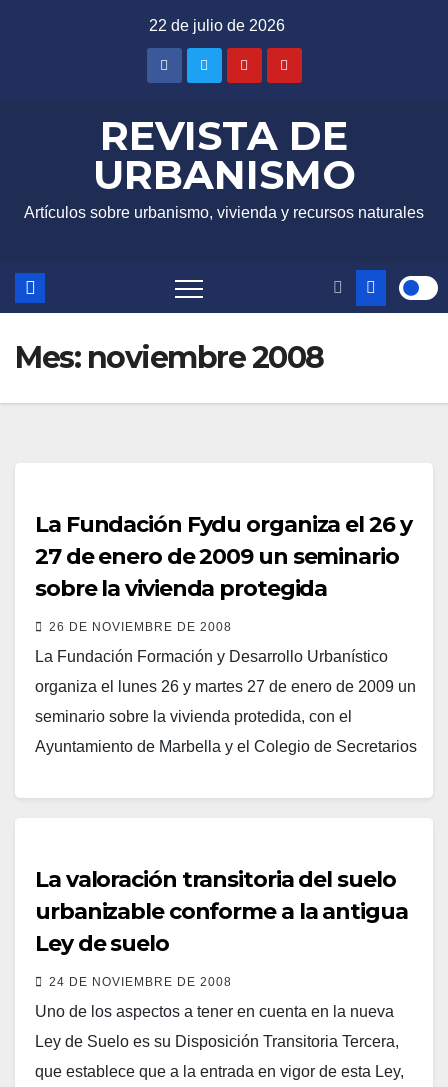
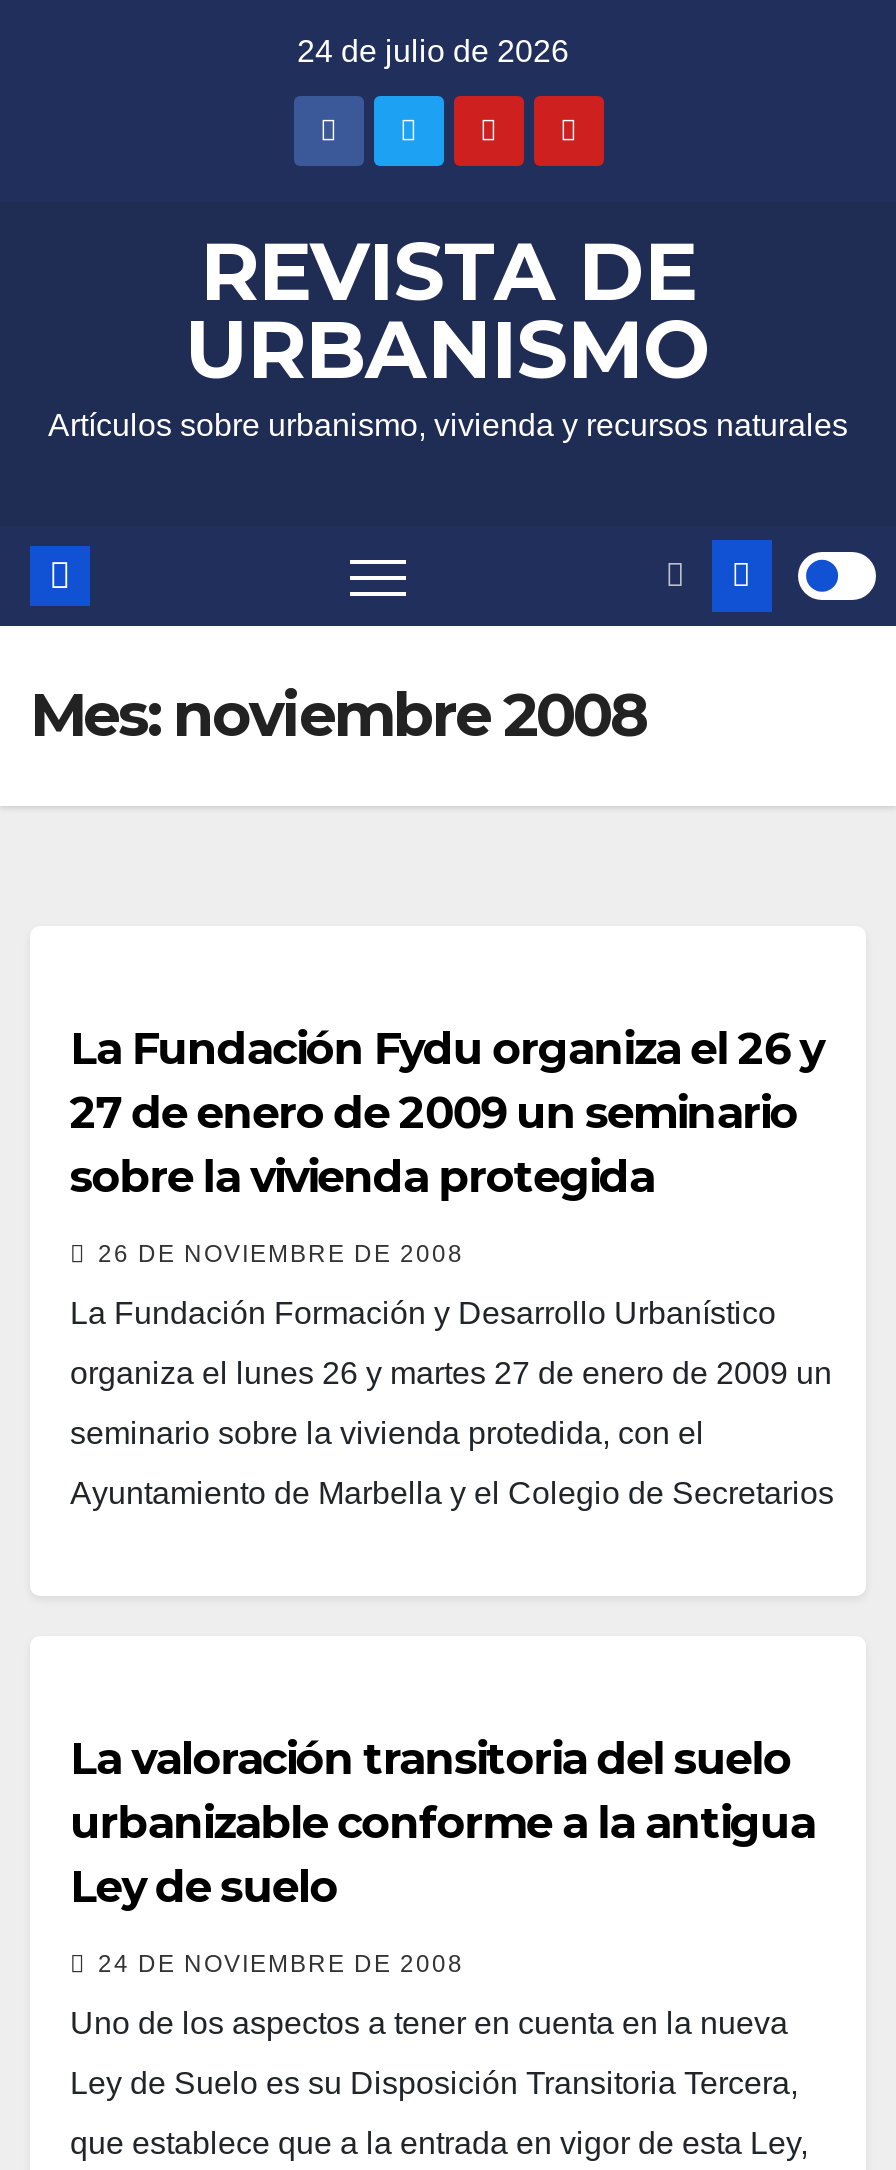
- 22 de julio de 2026
+ 24 de julio de 2026
